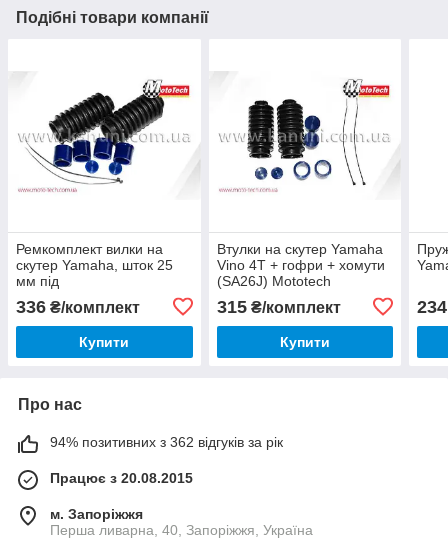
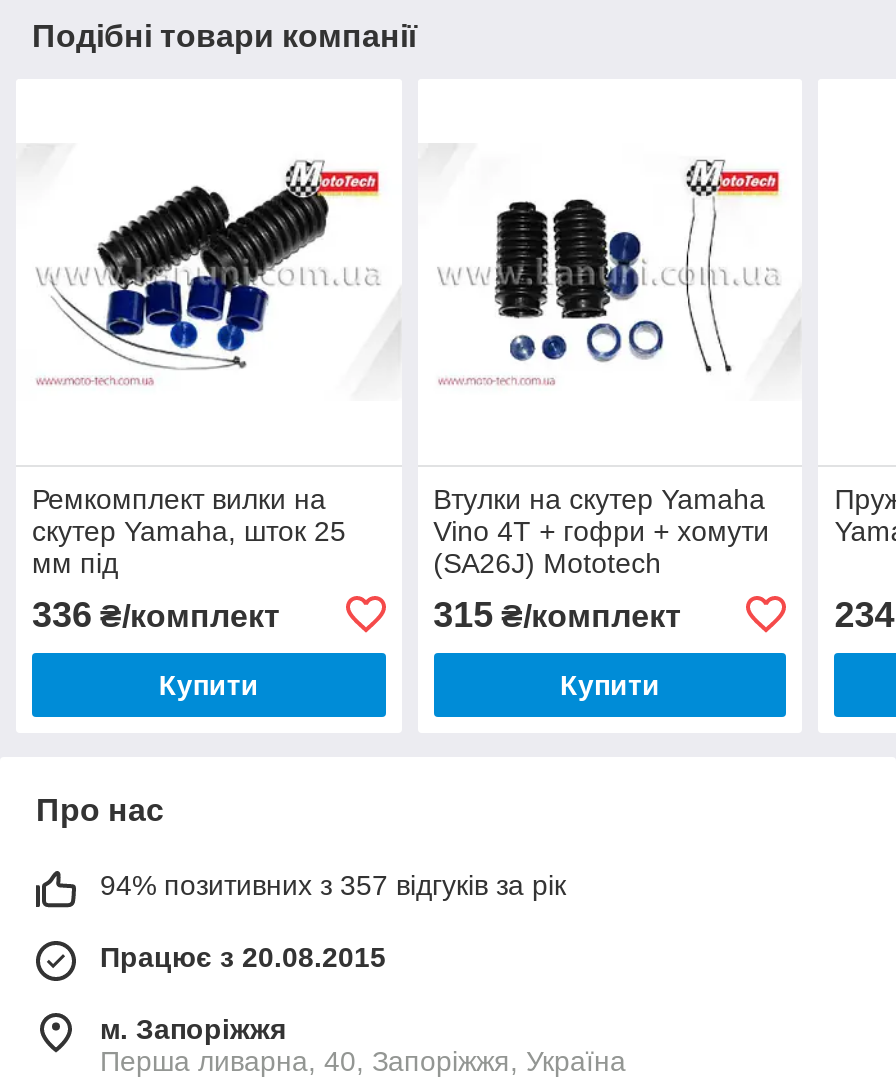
- 94% позитивних з 362 відгуків за рік
+ 94% позитивних з 357 відгуків за рік
